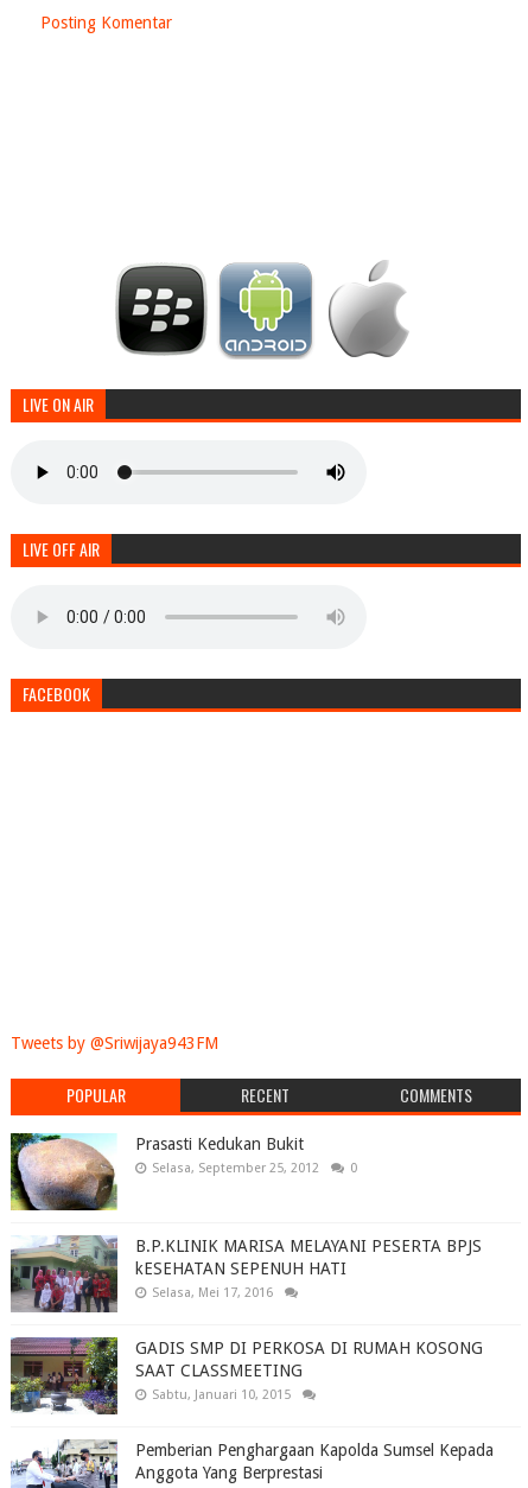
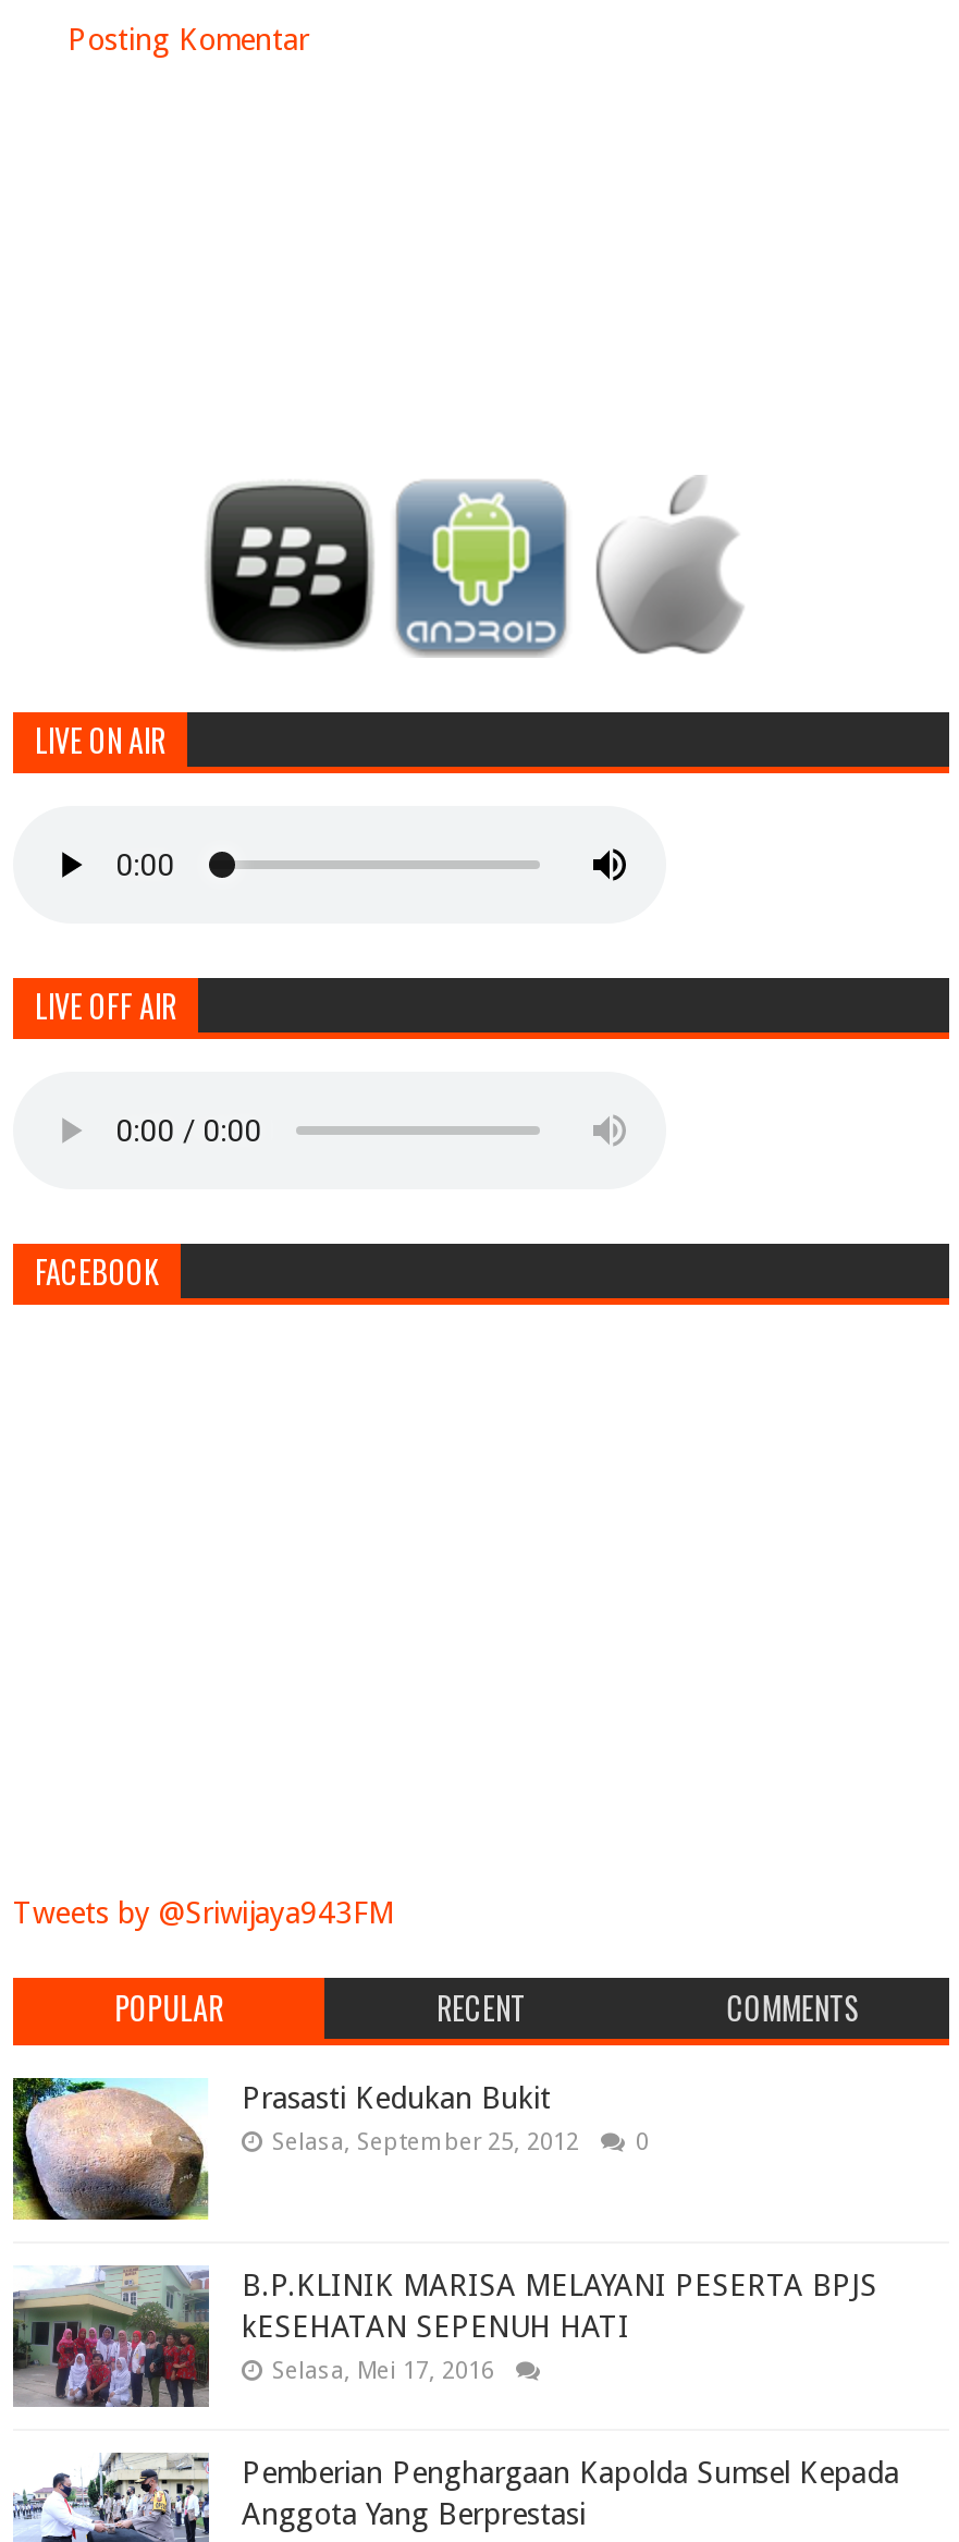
- [image]
- GADIS SMP DI PERKOSA DI RUMAH KOSONG
- SAAT CLASSMEETING
- Sabtu, Januari 10, 2015
